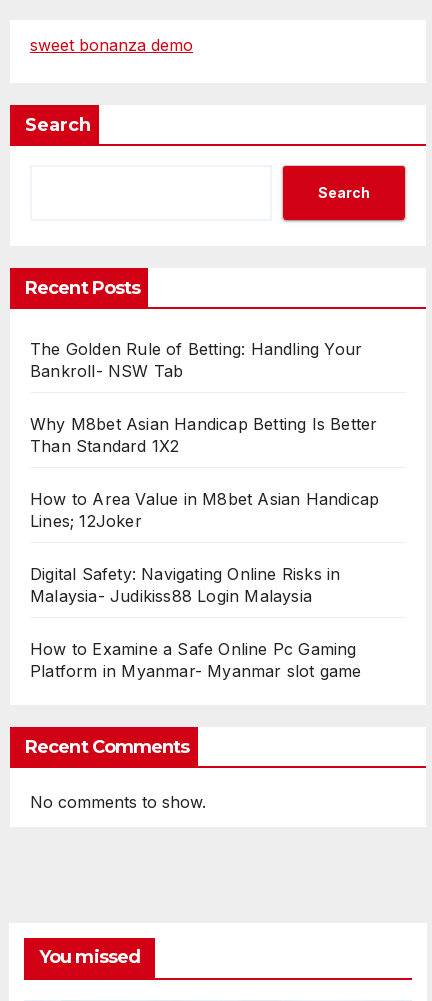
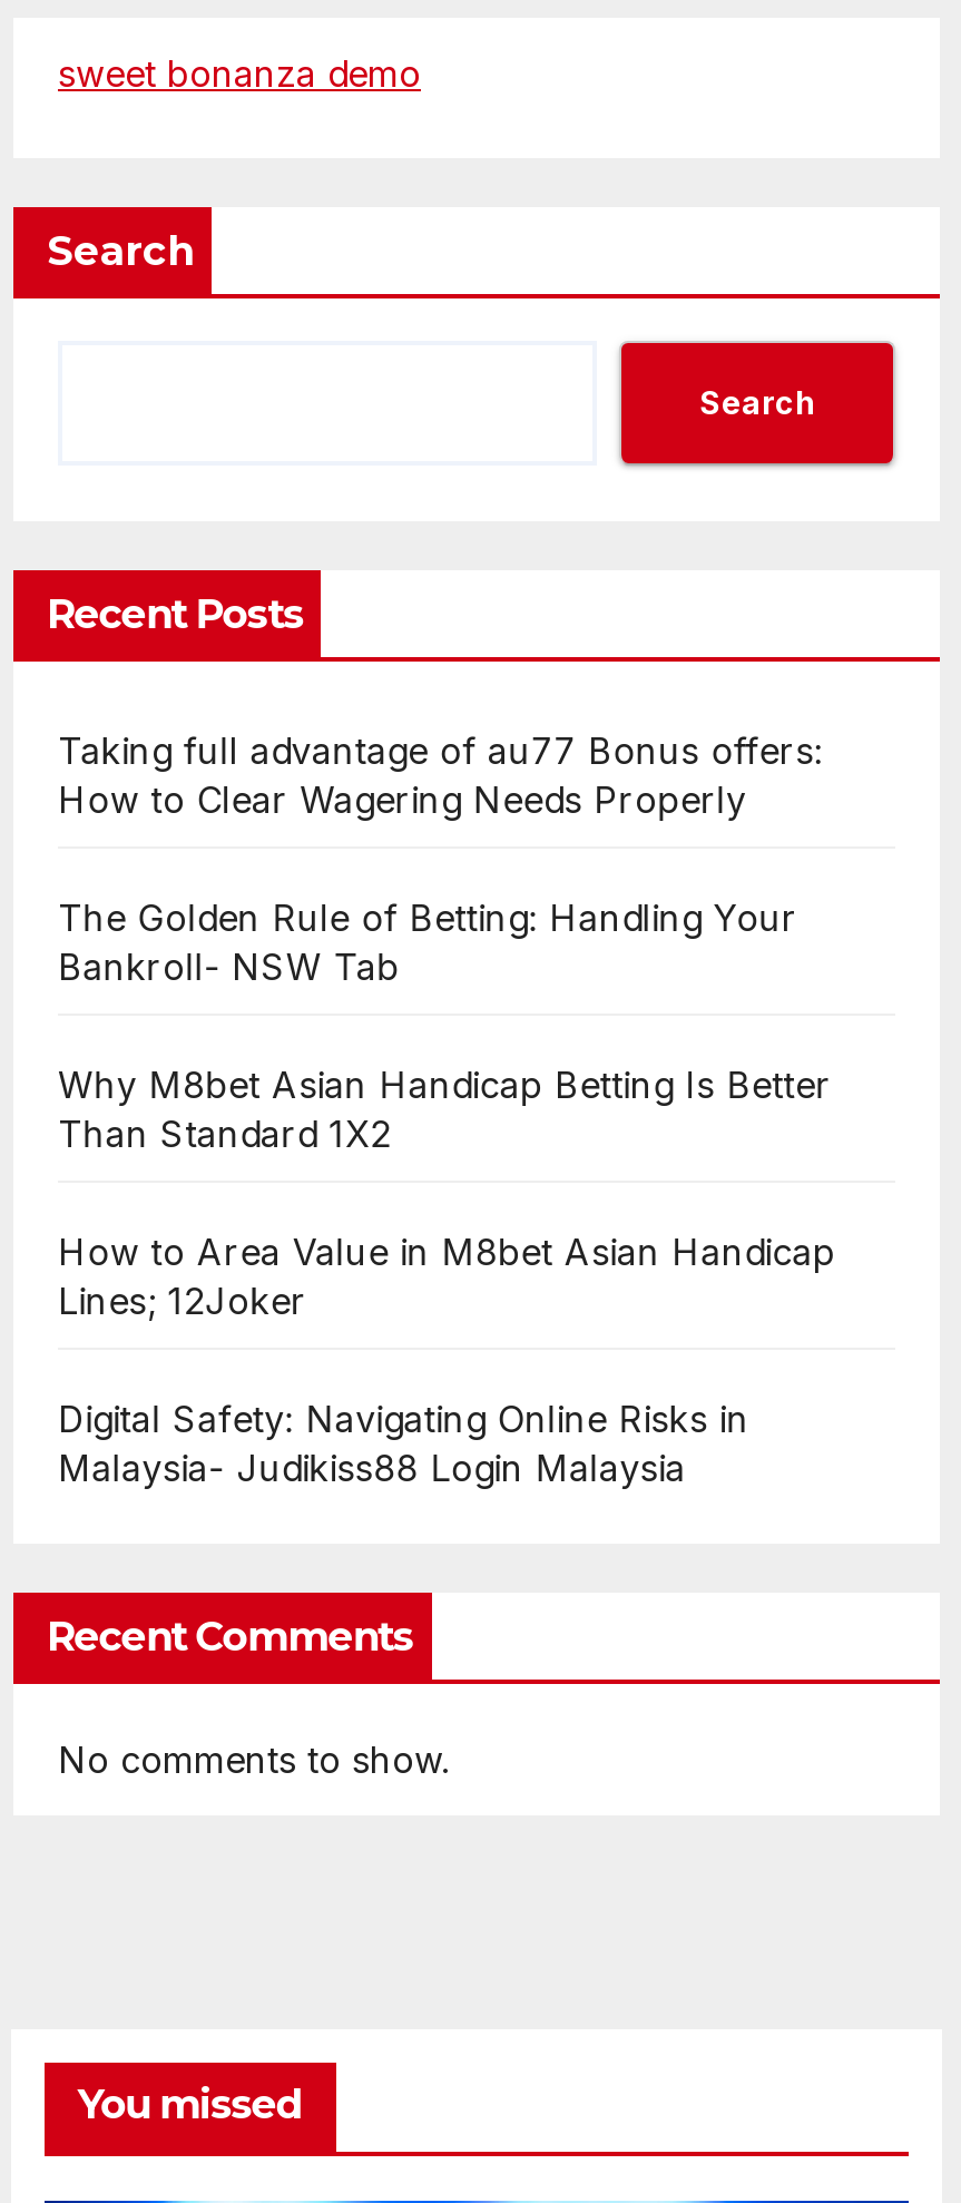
+ Taking full advantage of au77 Bonus offers:
+ How to Clear Wagering Needs Properly

moved down: The Golden Rule of Betting: Handling Your | Bankroll- NSW Tab | Why M8bet Asian Handicap Betting Is Better | Than Standard 1X2 | How to Area Value in M8bet Asian Handicap | Lines; 12Joker | Digital Safety: Navigating Online Risks in | Malaysia- Judikiss88 Login Malaysia

- How to Examine a Safe Online Pc Gaming
- Platform in Myanmar- Myanmar slot game
